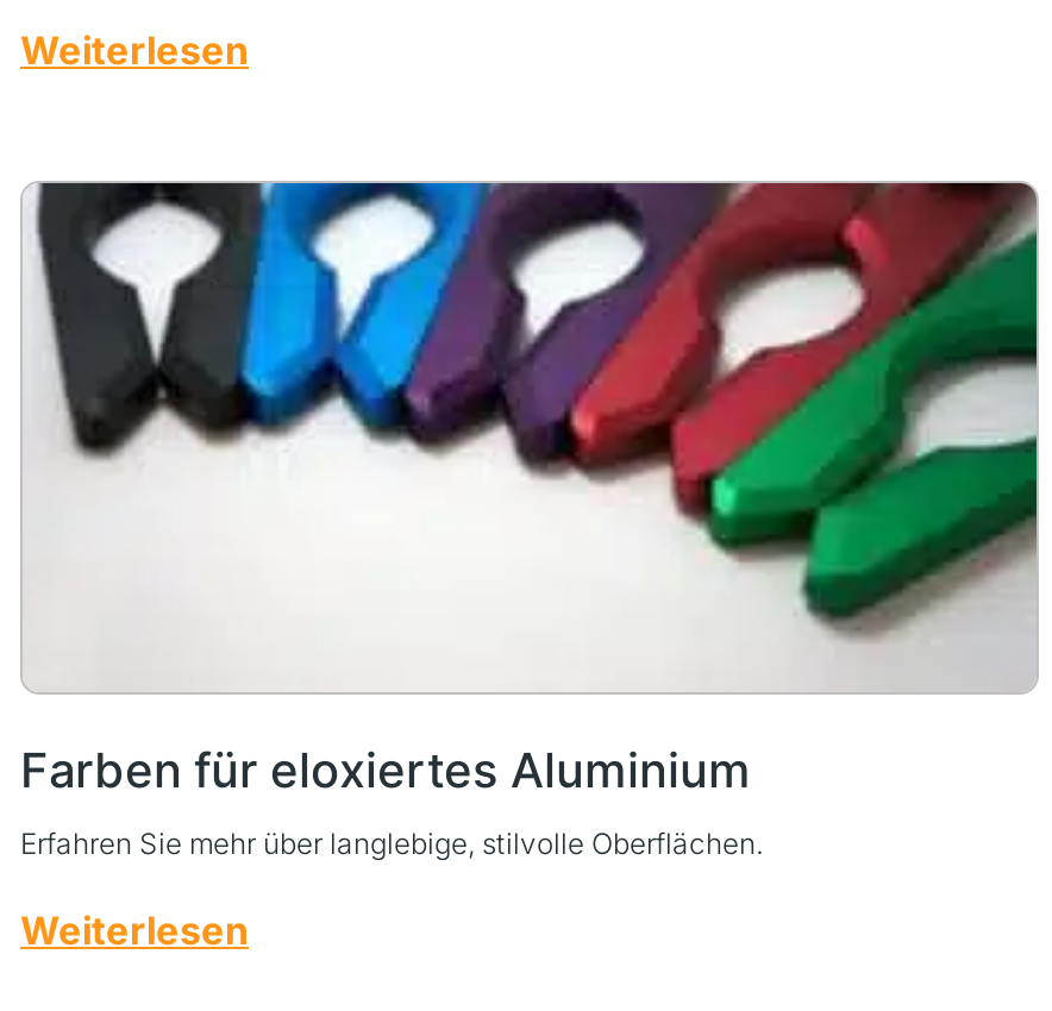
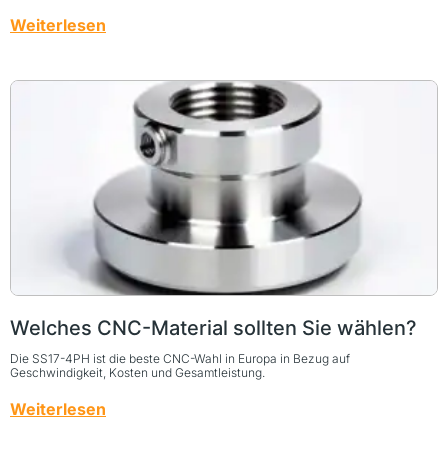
- [image]
- Farben für eloxiertes Aluminium
+ [image]
+ Welches CNC-Material sollten Sie wählen?

- Erfahren Sie mehr über langlebige, stilvolle Oberflächen.
+ Die SS17-4PH ist die beste CNC-Wahl in Europa in Bezug auf
+ Geschwindigkeit, Kosten und Gesamtleistung.
